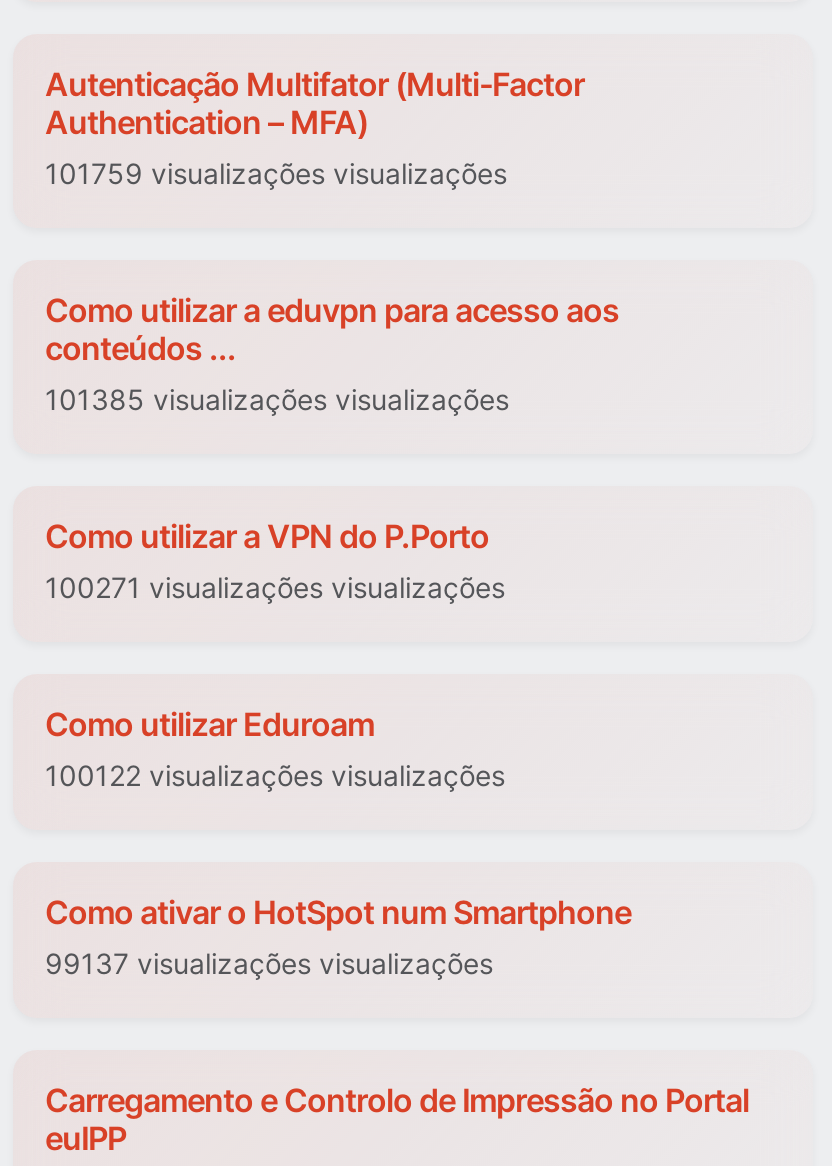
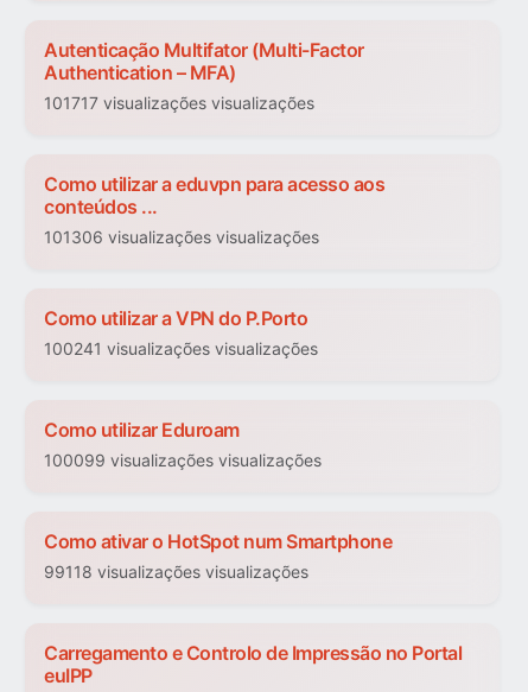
- 101759 visualizações visualizações
+ 101717 visualizações visualizações

- 101385 visualizações visualizações
+ 101306 visualizações visualizações

- 100271 visualizações visualizações
+ 100241 visualizações visualizações

- 100122 visualizações visualizações
+ 100099 visualizações visualizações

- 99137 visualizações visualizações
+ 99118 visualizações visualizações
